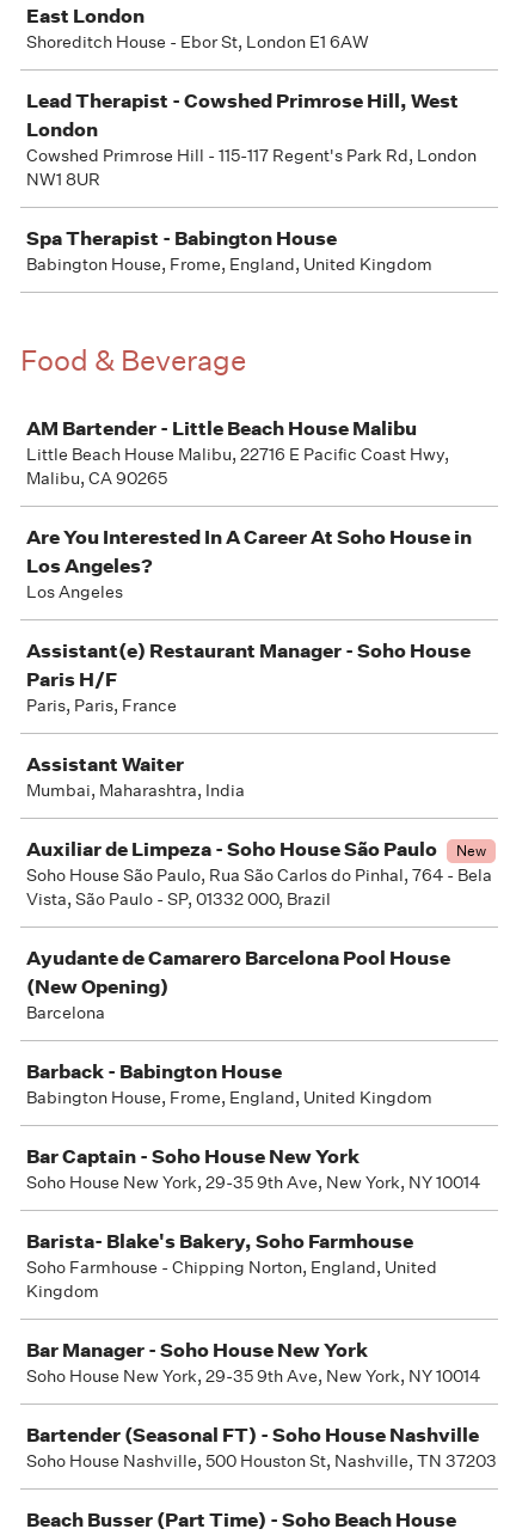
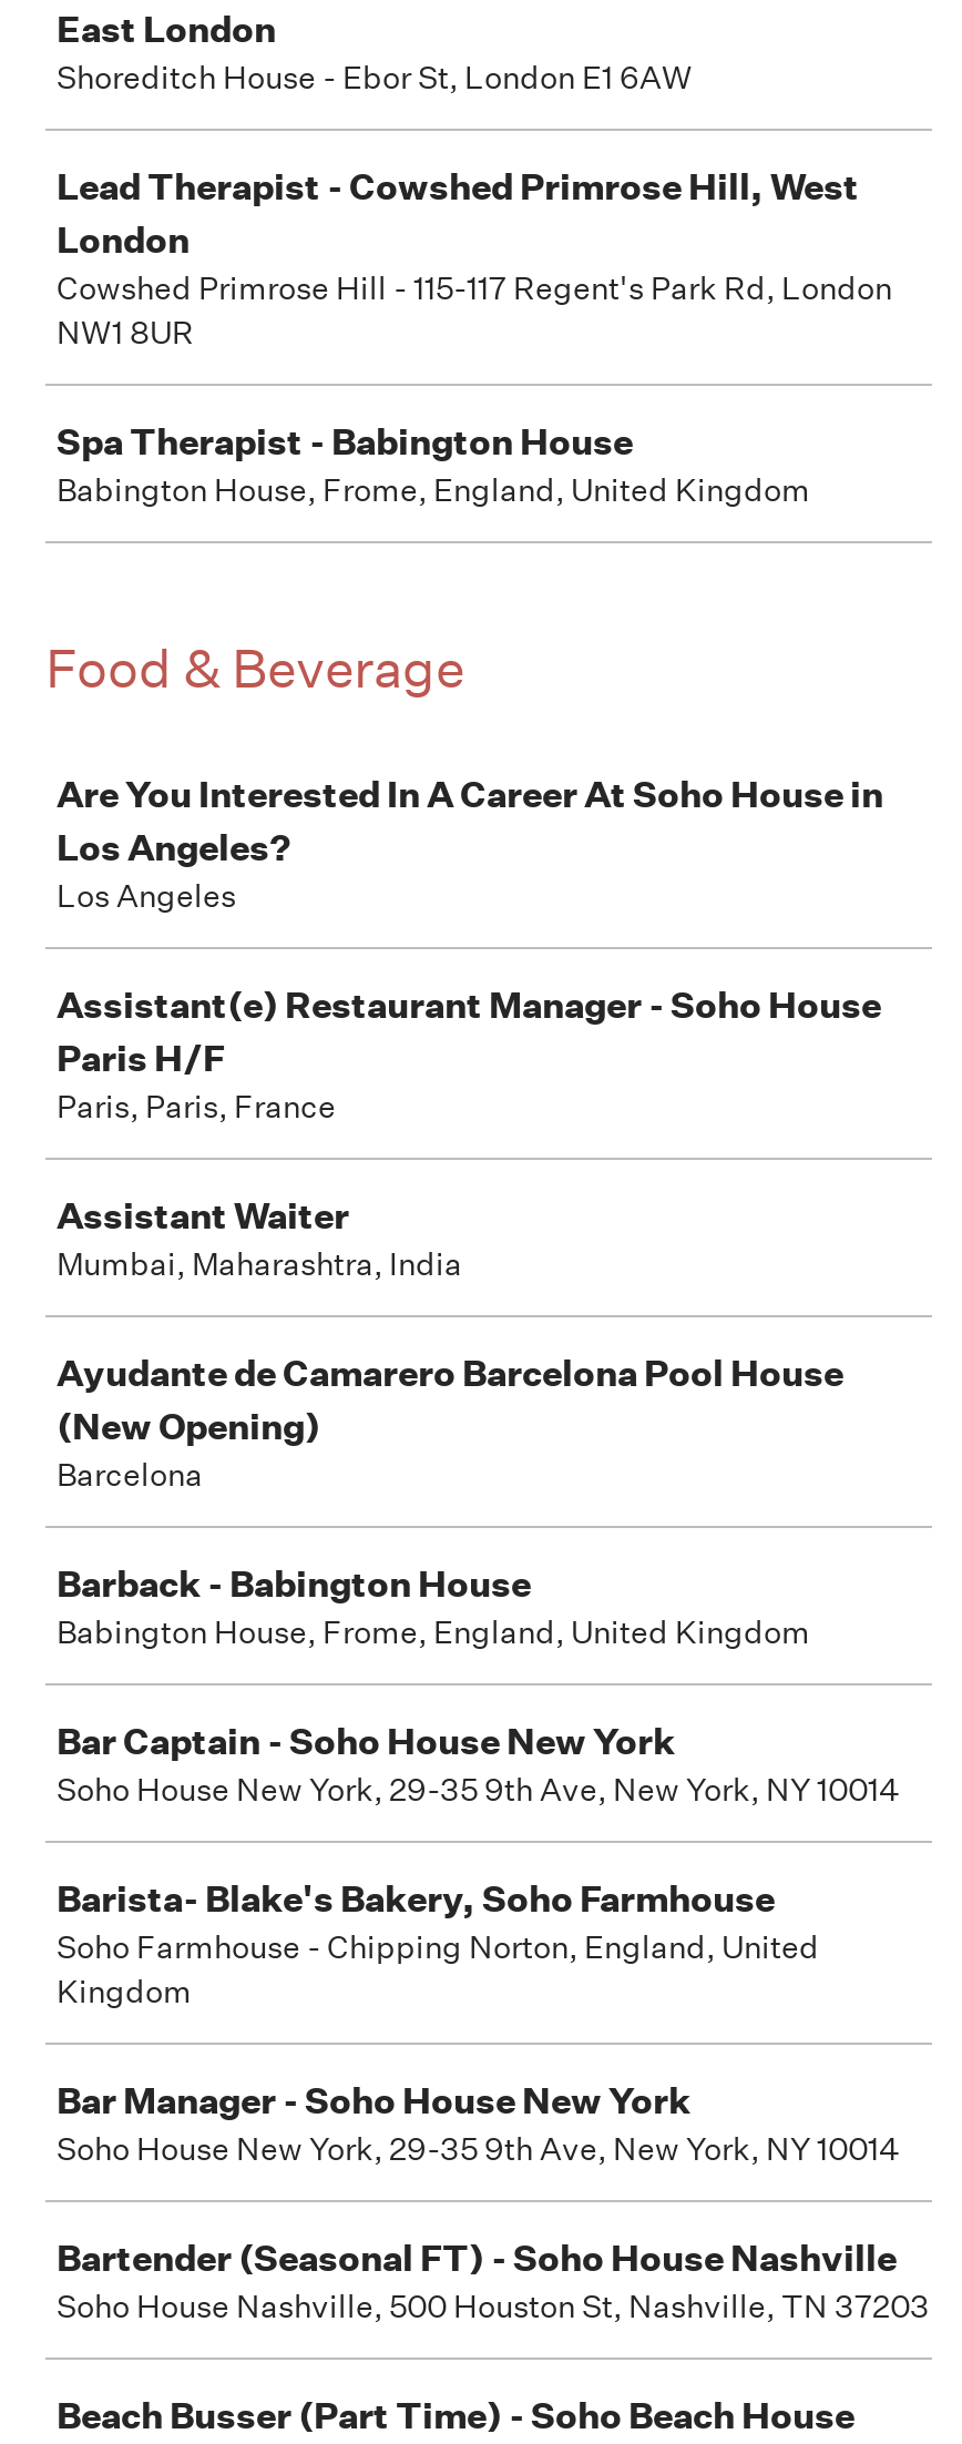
- AM Bartender - Little Beach House Malibu
- Little Beach House Malibu, 22716 E Pacific Coast Hwy,
- Malibu, CA 90265

- Auxiliar de Limpeza - Soho House São Paulo
- New
- Soho House São Paulo, Rua São Carlos do Pinhal, 764 - Bela
- Vista, São Paulo - SP, 01332 000, Brazil
